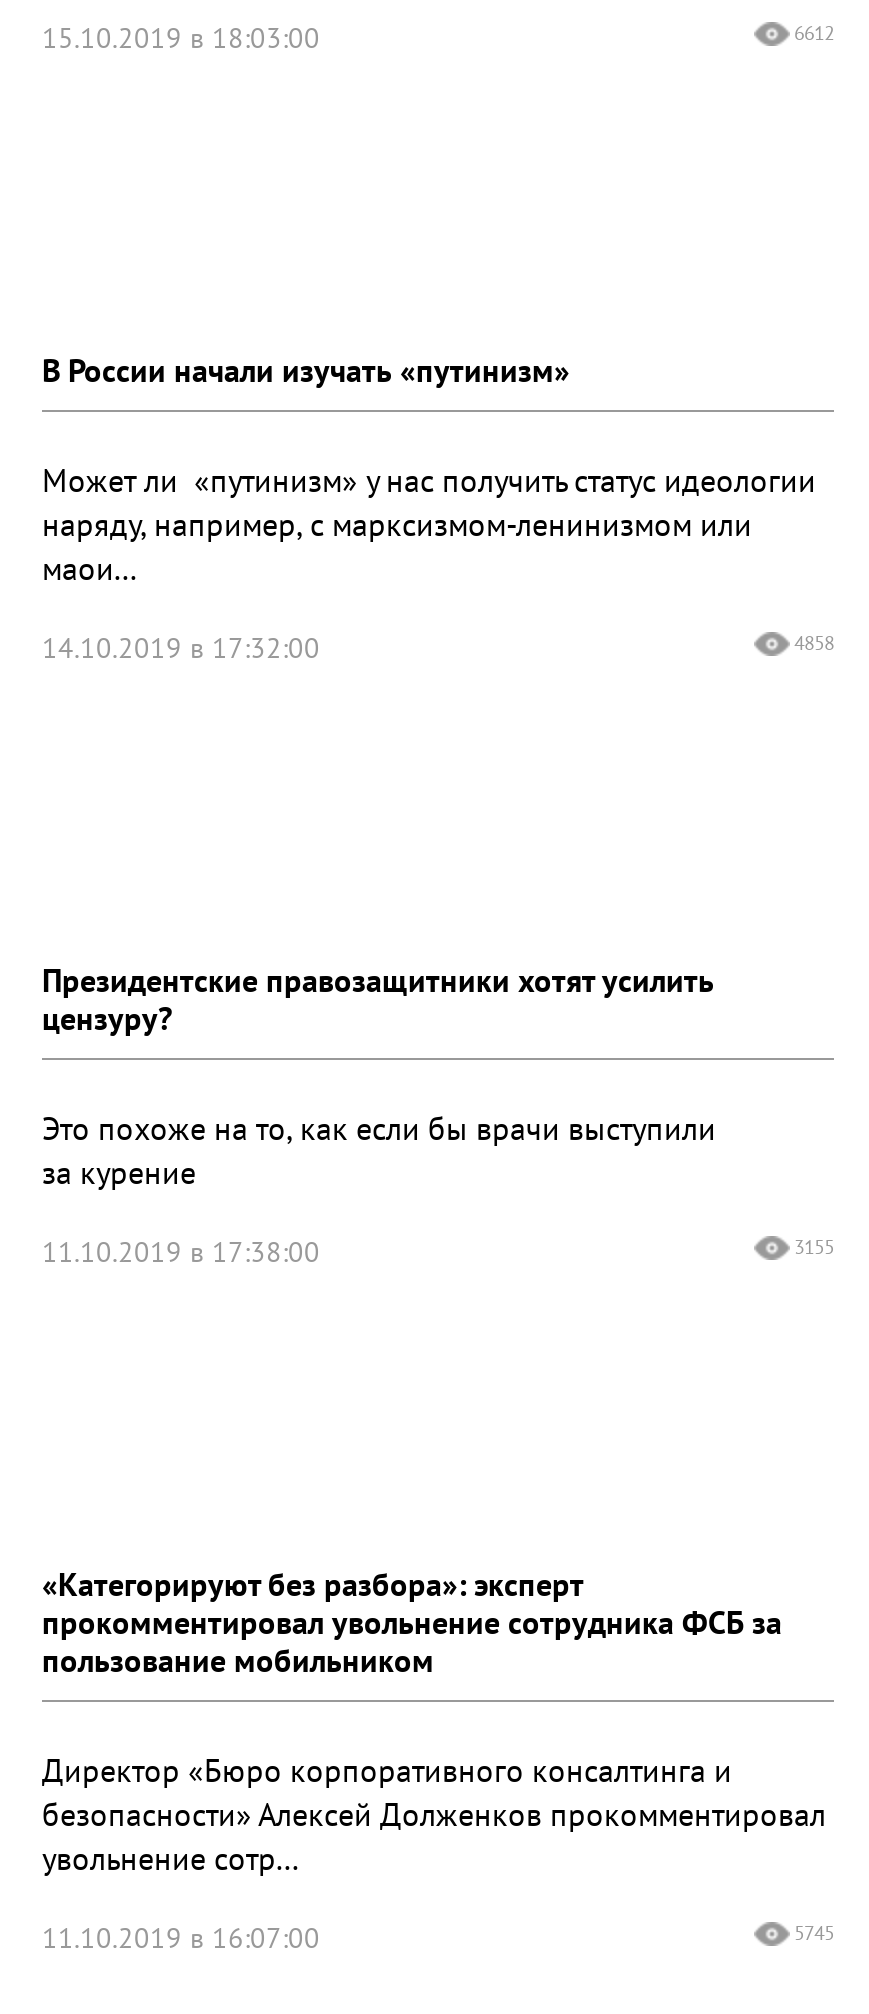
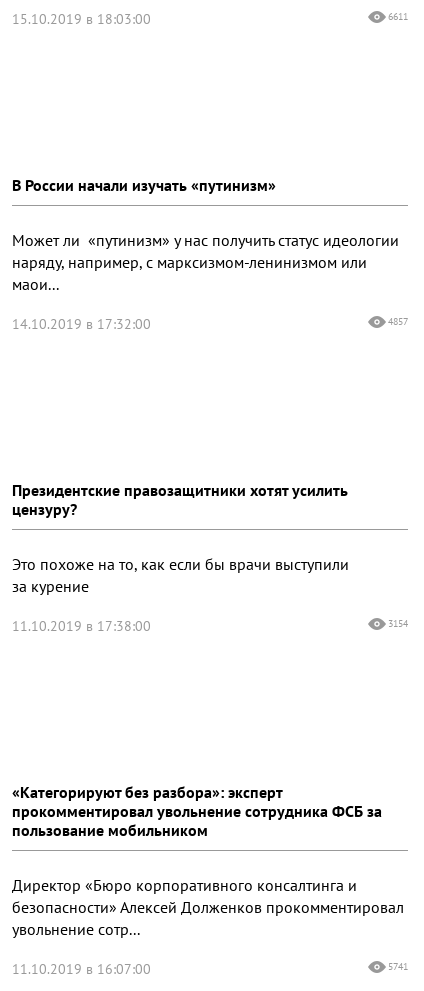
- 6612
+ 6611

- 4858
+ 4857

- 3155
+ 3154

- 5745
+ 5741
